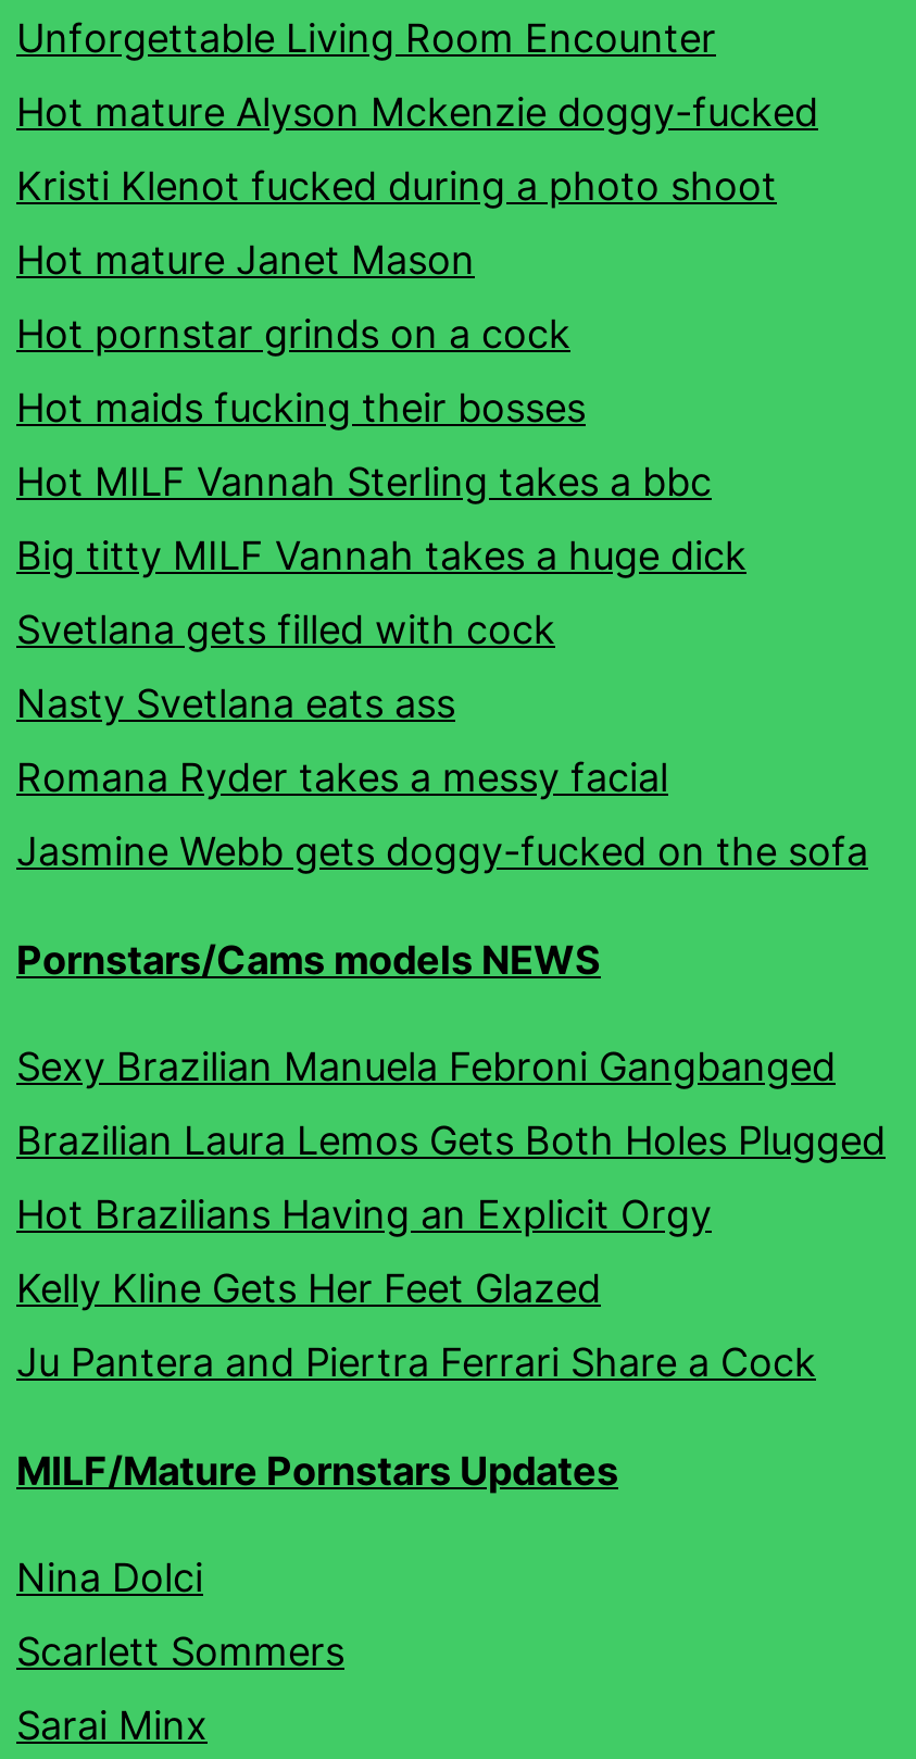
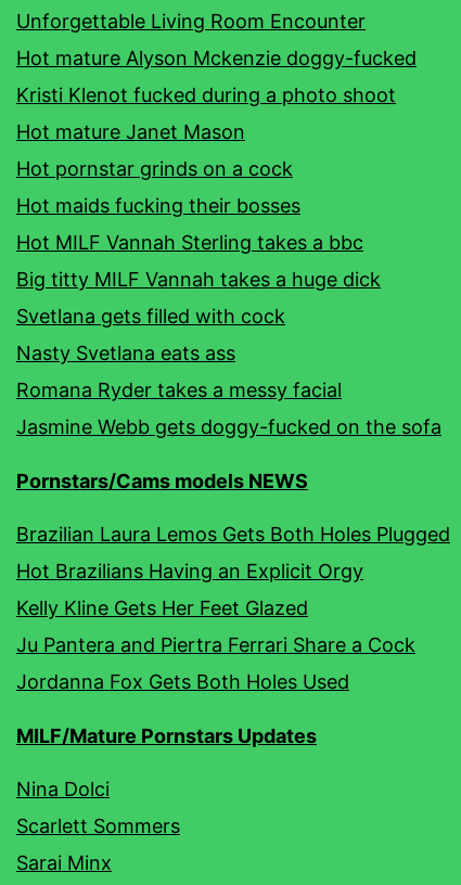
- Sexy Brazilian Manuela Febroni Gangbanged

moved up: Brazilian Laura Lemos Gets Both Holes Plugged | Hot Brazilians Having an Explicit Orgy | Kelly Kline Gets Her Feet Glazed | Ju Pantera and Piertra Ferrari Share a Cock

+ Jordanna Fox Gets Both Holes Used
